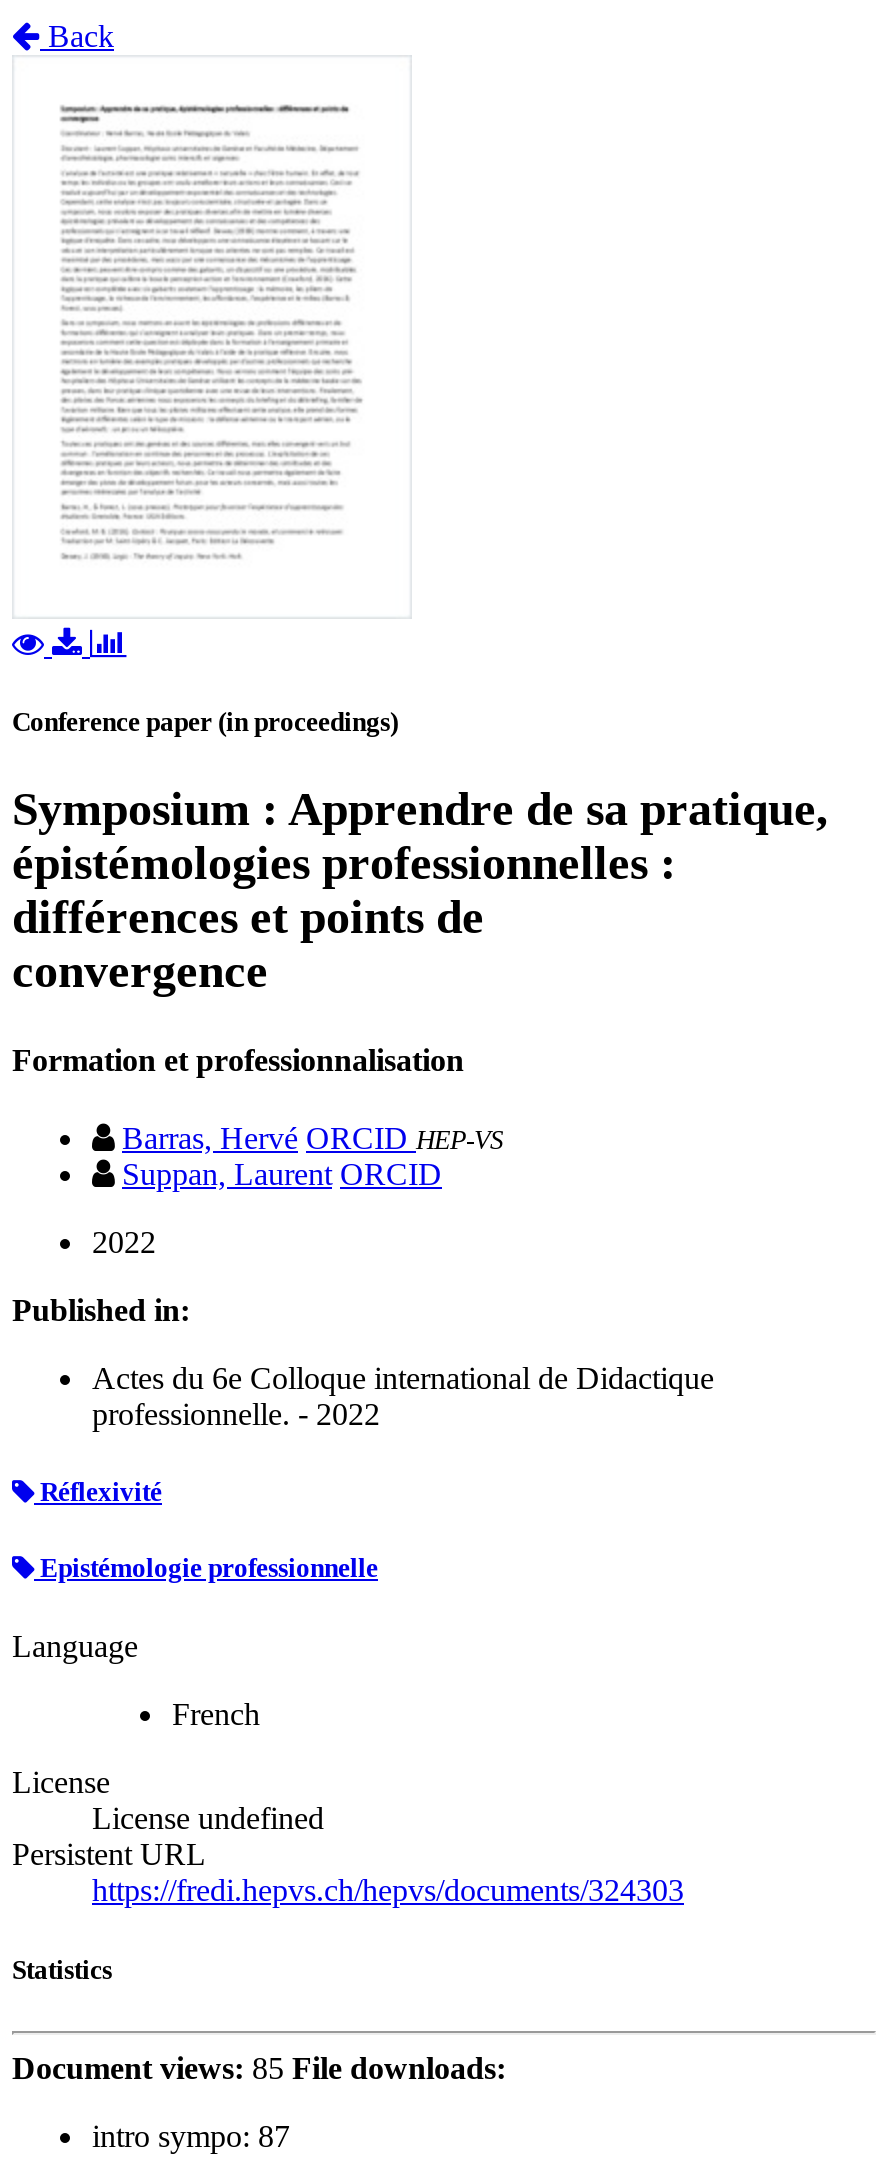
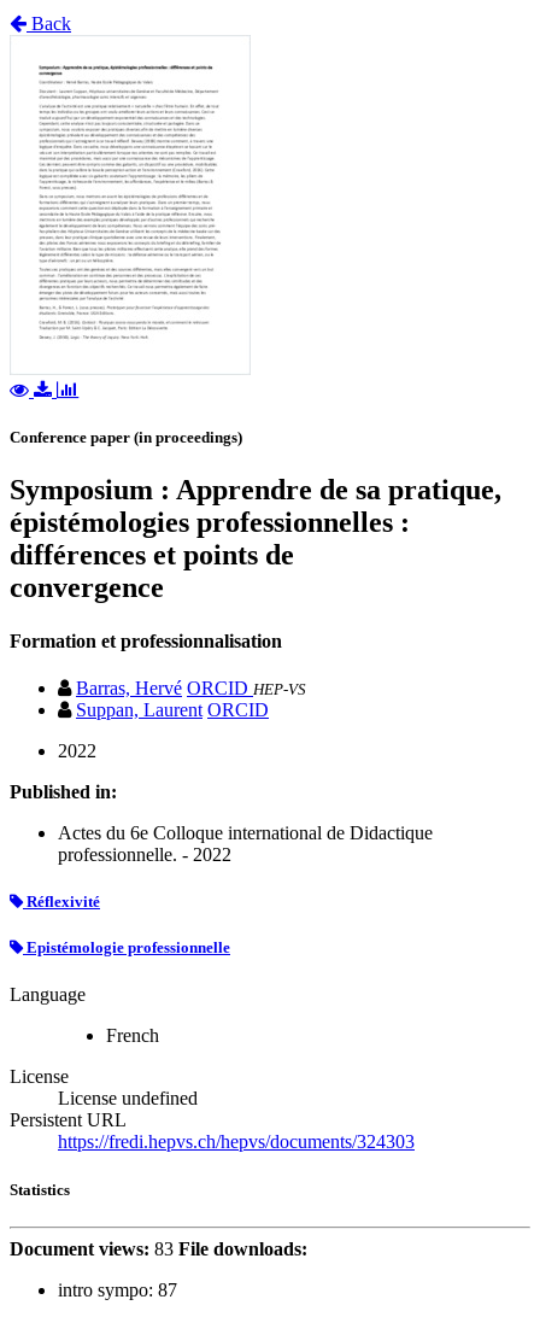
- Document views: 85 File downloads:
+ Document views: 83 File downloads:
